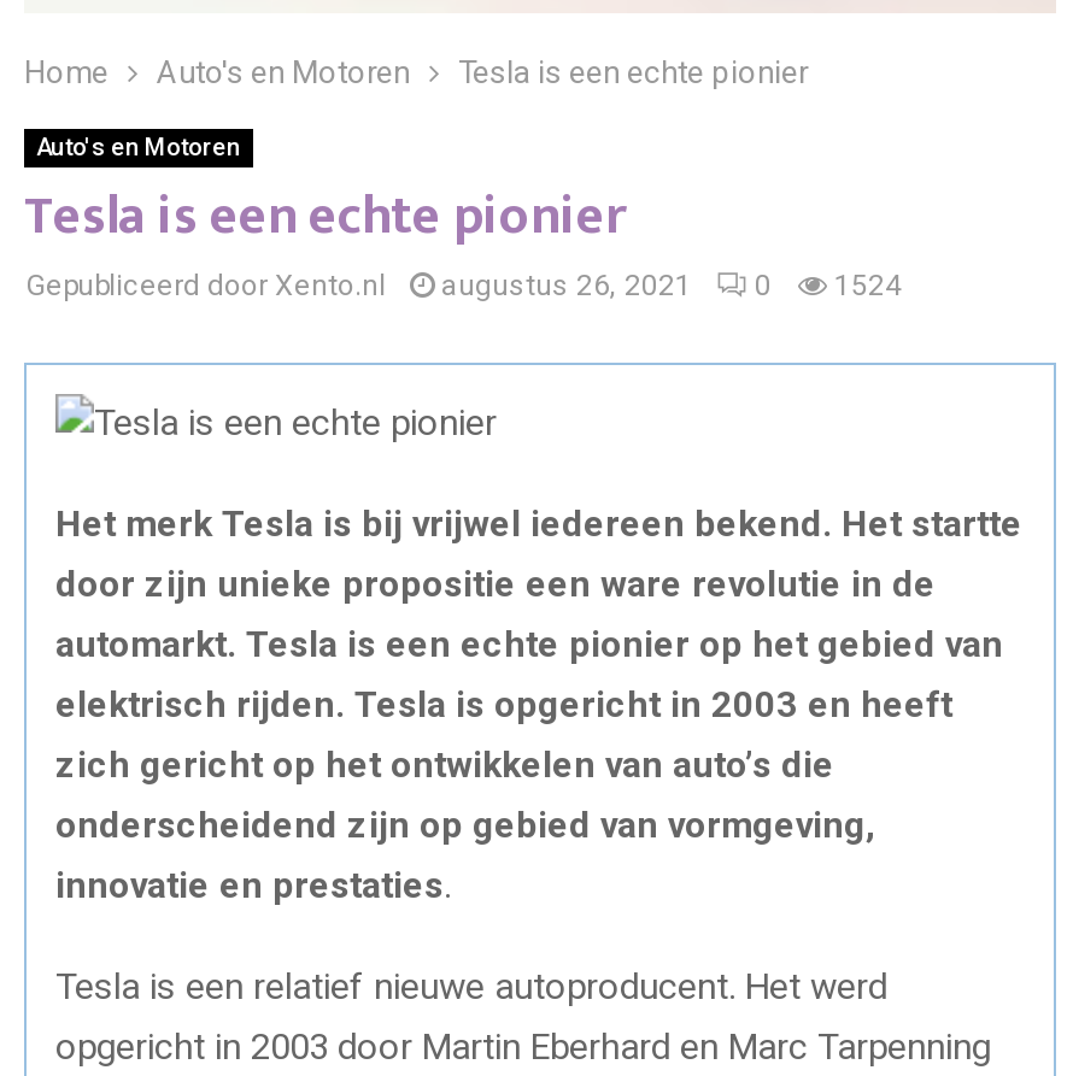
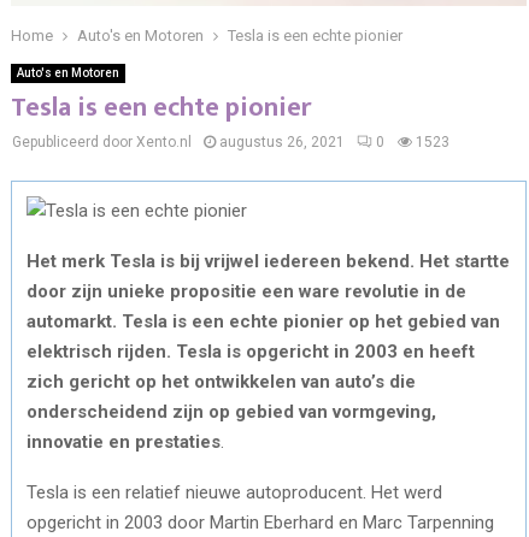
- Gepubliceerd door Xento.nl augustus 26, 2021 0 1524
+ Gepubliceerd door Xento.nl augustus 26, 2021 0 1523
